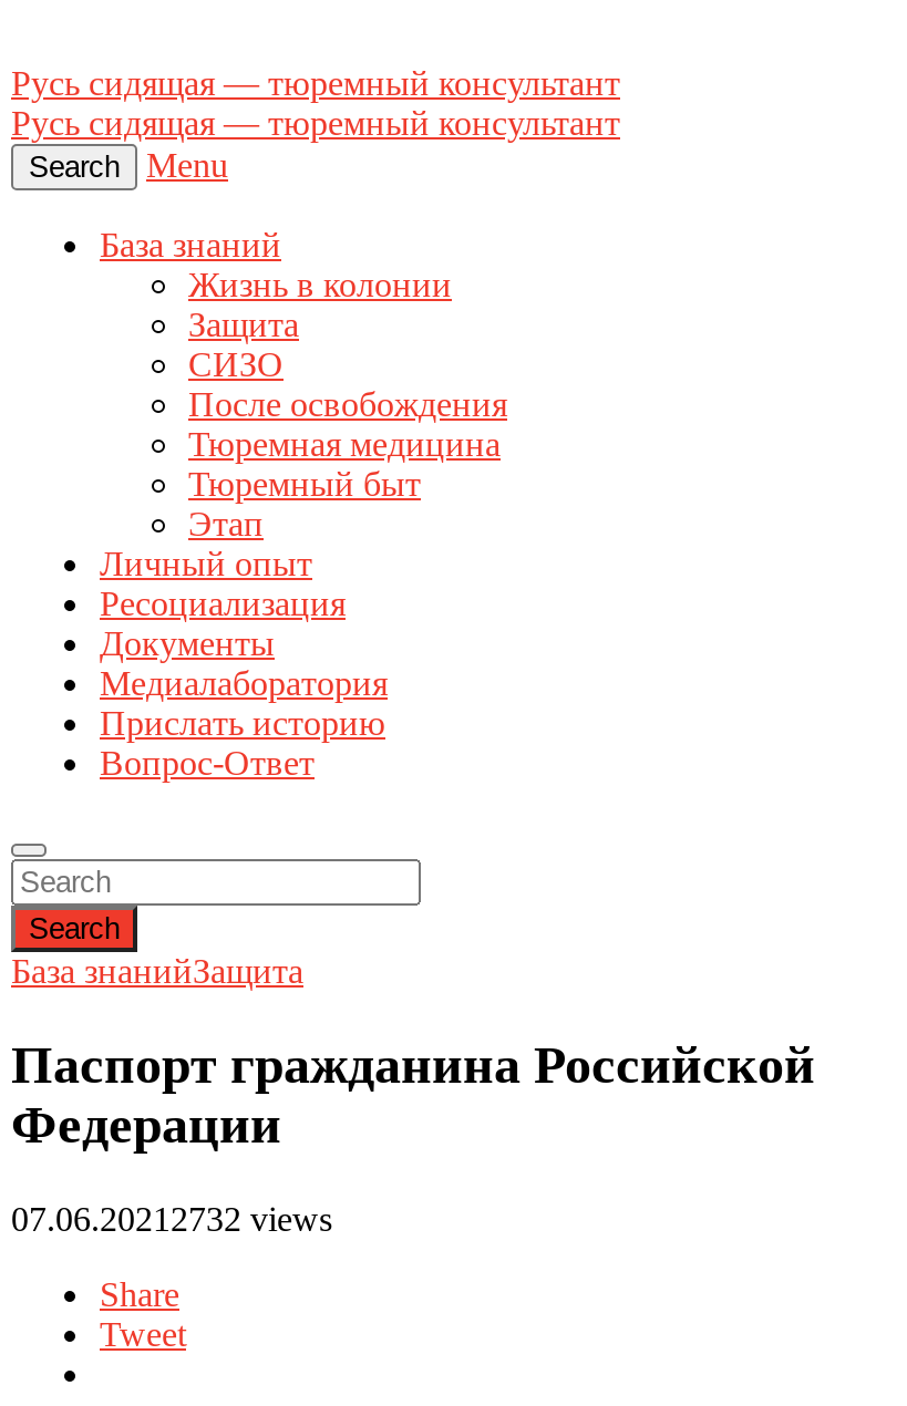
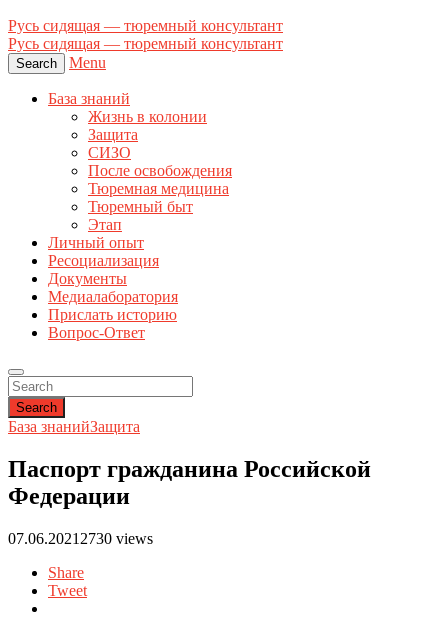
- 07.06.2021 2732 views
+ 07.06.2021 2730 views
